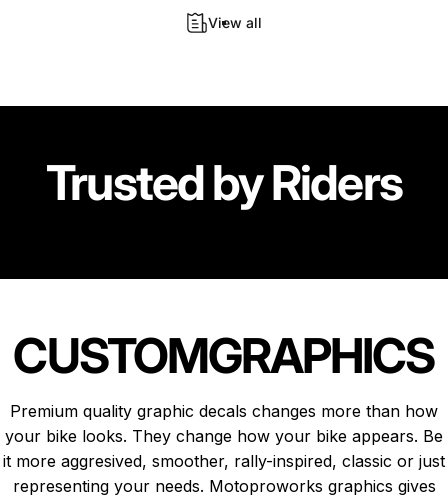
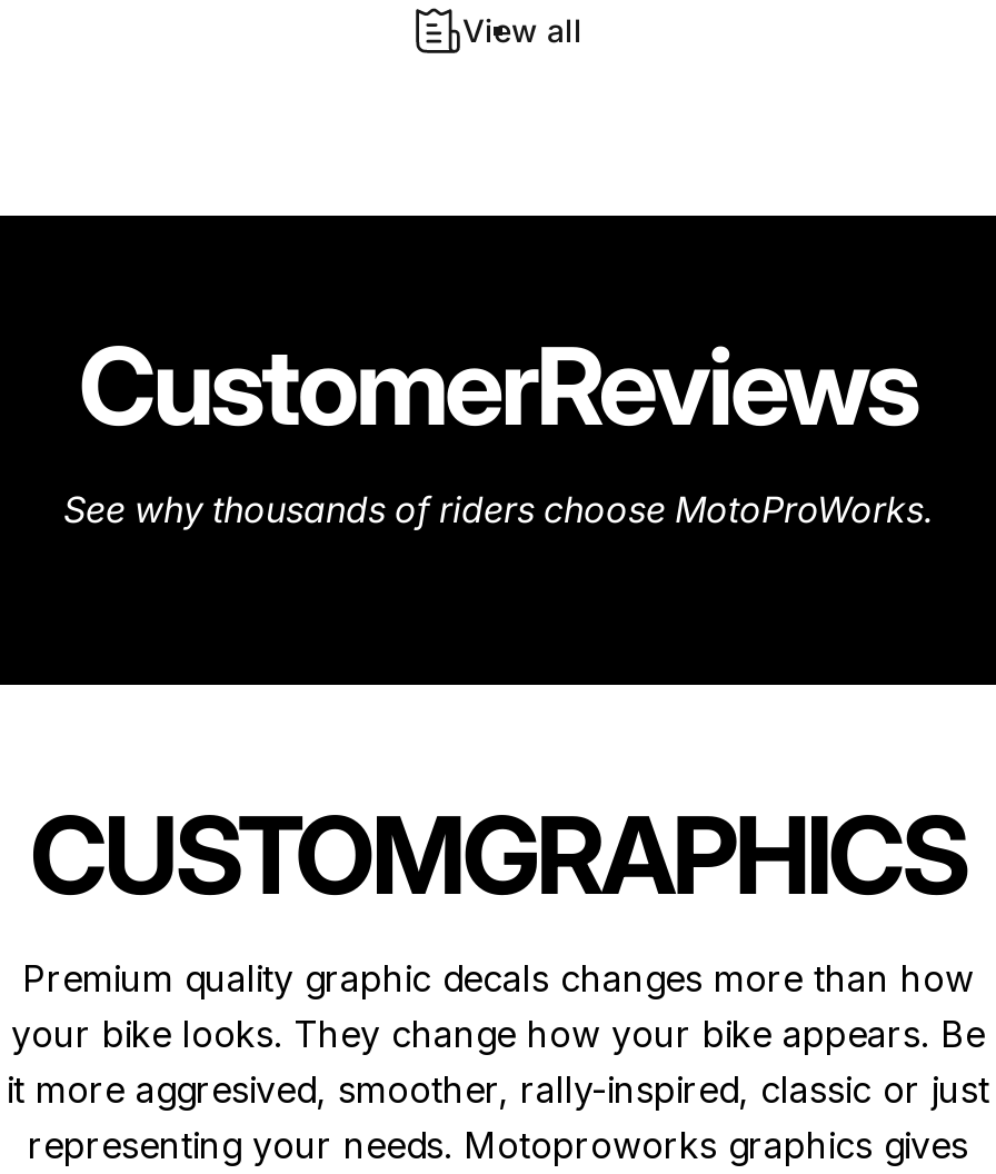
- Trusted by Riders
+ CustomerReviews
+ See why thousands of riders choose MotoProWorks.
